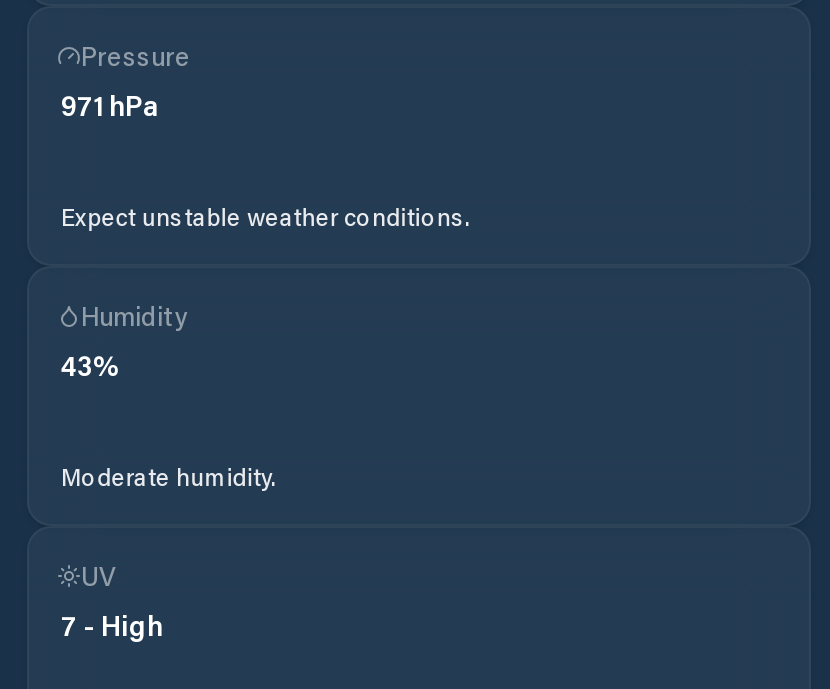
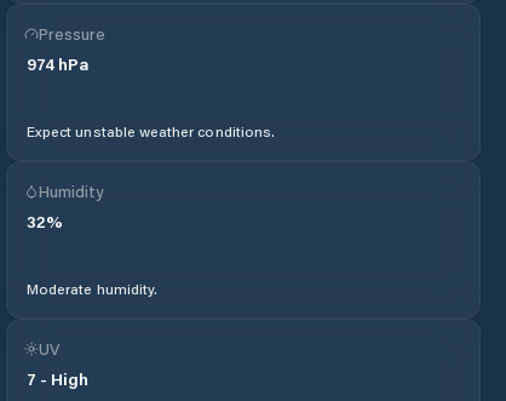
- 971 hPa
+ 974 hPa

- 43%
+ 32%
